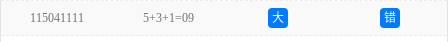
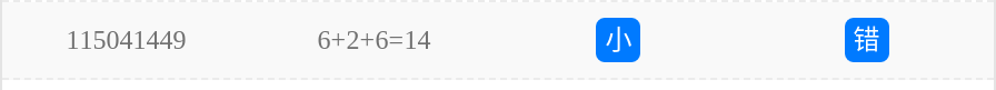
- 115041111
- 5+3+1=09
- 大
+ 115041449
+ 6+2+6=14
+ 小
